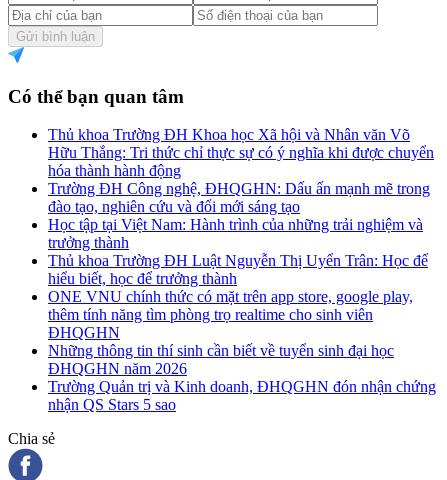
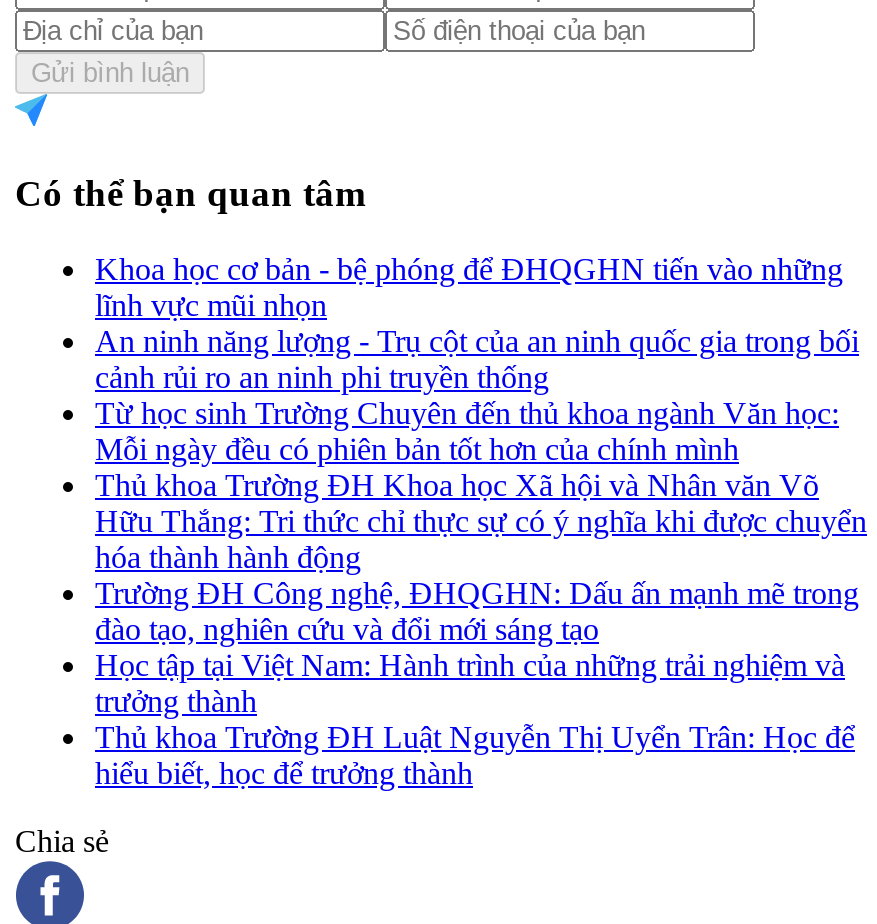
+ Khoa học cơ bản - bệ phóng để ĐHQGHN tiến vào những
+ lĩnh vực mũi nhọn
+ An ninh năng lượng - Trụ cột của an ninh quốc gia trong bối
+ cảnh rủi ro an ninh phi truyền thống
+ Từ học sinh Trường Chuyên đến thủ khoa ngành Văn học:
+ Mỗi ngày đều có phiên bản tốt hơn của chính mình

moved down: Thủ khoa Trường ĐH Khoa học Xã hội và Nhân văn Võ | Hữu Thắng: Tri thức chỉ thực sự có ý nghĩa khi được chuyển | hóa thành hành động | ... | Thủ khoa Trường ĐH Luật Nguyễn Thị Uyển Trân: Học để | hiểu biết, học để trưởng thành

- ONE VNU chính thức có mặt trên app store, google play,
- thêm tính năng tìm phòng trọ realtime cho sinh viên
- ĐHQGHN
- Những thông tin thí sinh cần biết về tuyển sinh đại học
- ĐHQGHN năm 2026
- Trường Quản trị và Kinh doanh, ĐHQGHN đón nhận chứng
- nhận QS Stars 5 sao
